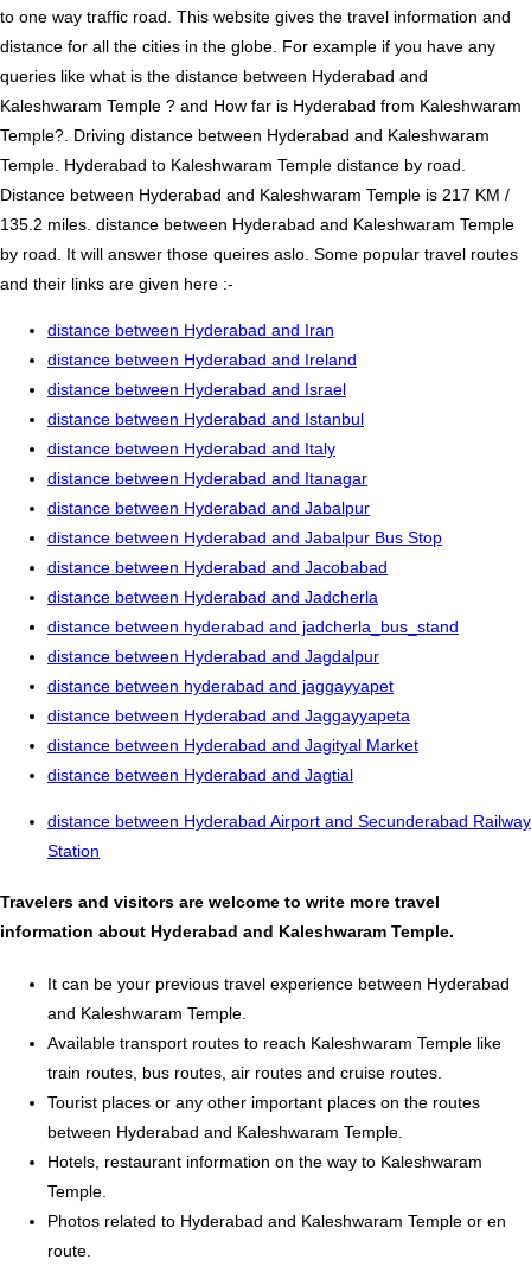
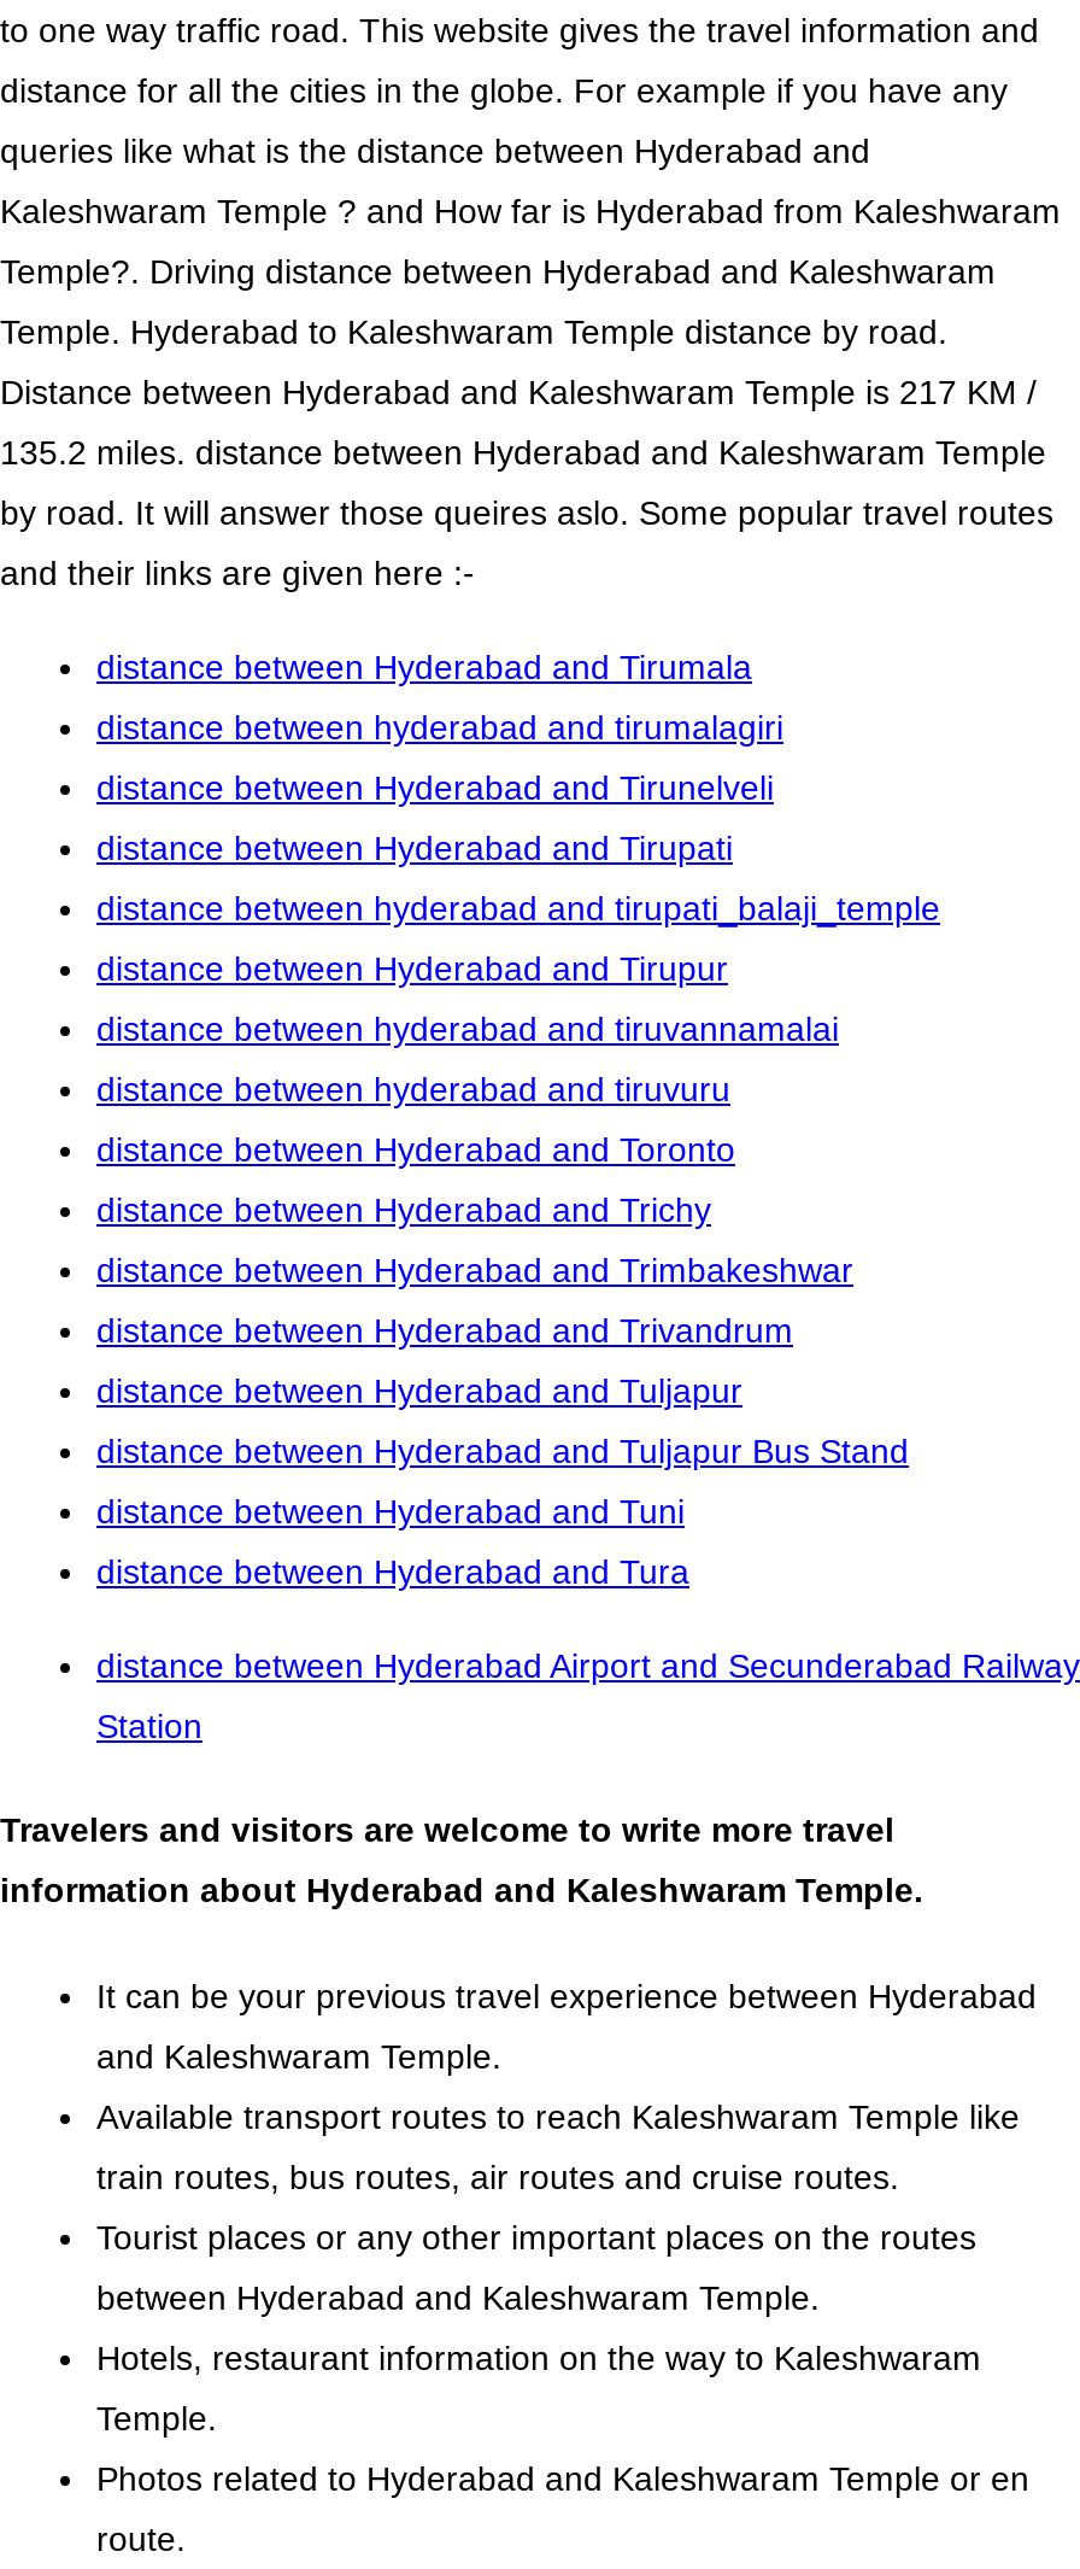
- distance between Hyderabad and Iran
+ distance between Hyderabad and Tirumala

- distance between Hyderabad and Ireland
+ distance between hyderabad and tirumalagiri

- distance between Hyderabad and Israel
+ distance between Hyderabad and Tirunelveli

- distance between Hyderabad and Istanbul
+ distance between Hyderabad and Tirupati

- distance between Hyderabad and Italy
+ distance between hyderabad and tirupati_balaji_temple

- distance between Hyderabad and Itanagar
+ distance between Hyderabad and Tirupur

- distance between Hyderabad and Jabalpur
+ distance between hyderabad and tiruvannamalai

- distance between Hyderabad and Jabalpur Bus Stop
+ distance between hyderabad and tiruvuru

- distance between Hyderabad and Jacobabad
+ distance between Hyderabad and Toronto

- distance between Hyderabad and Jadcherla
+ distance between Hyderabad and Trichy

- distance between hyderabad and jadcherla_bus_stand
+ distance between Hyderabad and Trimbakeshwar

- distance between Hyderabad and Jagdalpur
+ distance between Hyderabad and Trivandrum

- distance between hyderabad and jaggayyapet
+ distance between Hyderabad and Tuljapur

- distance between Hyderabad and Jaggayyapeta
+ distance between Hyderabad and Tuljapur Bus Stand

- distance between Hyderabad and Jagityal Market
+ distance between Hyderabad and Tuni

- distance between Hyderabad and Jagtial
+ distance between Hyderabad and Tura
